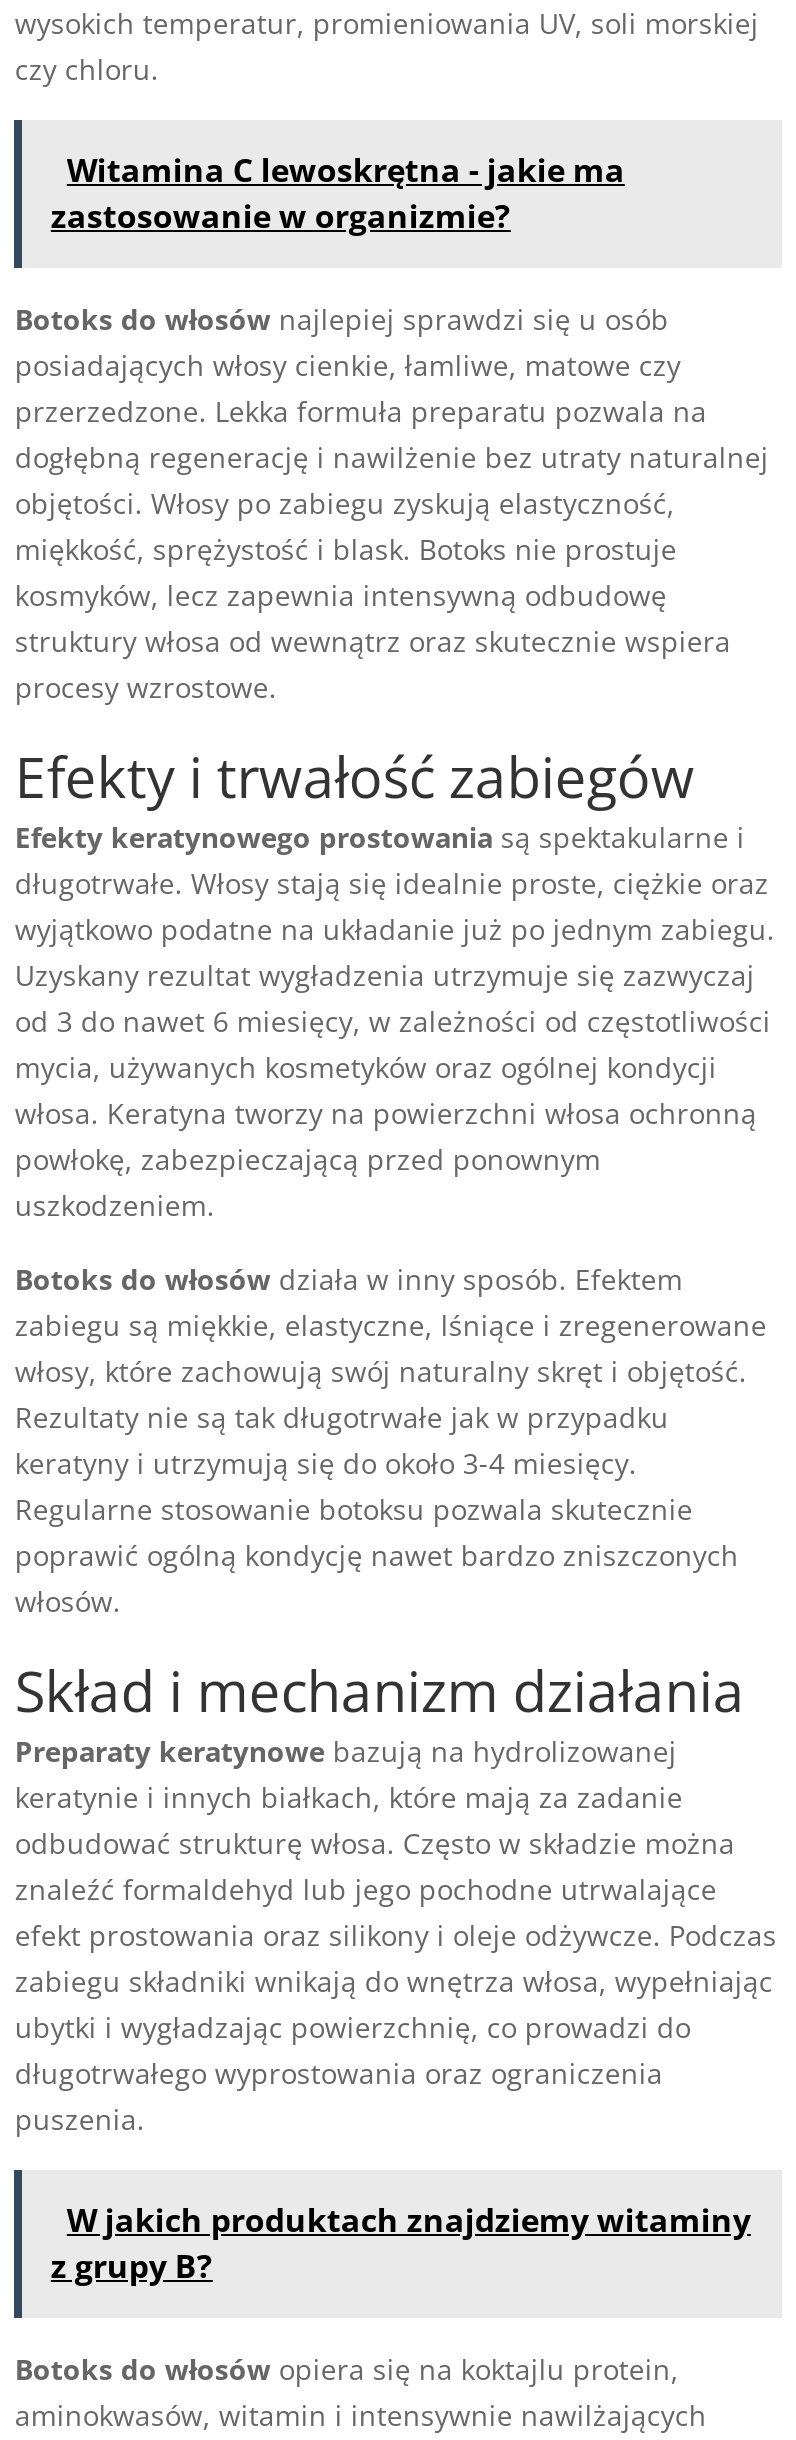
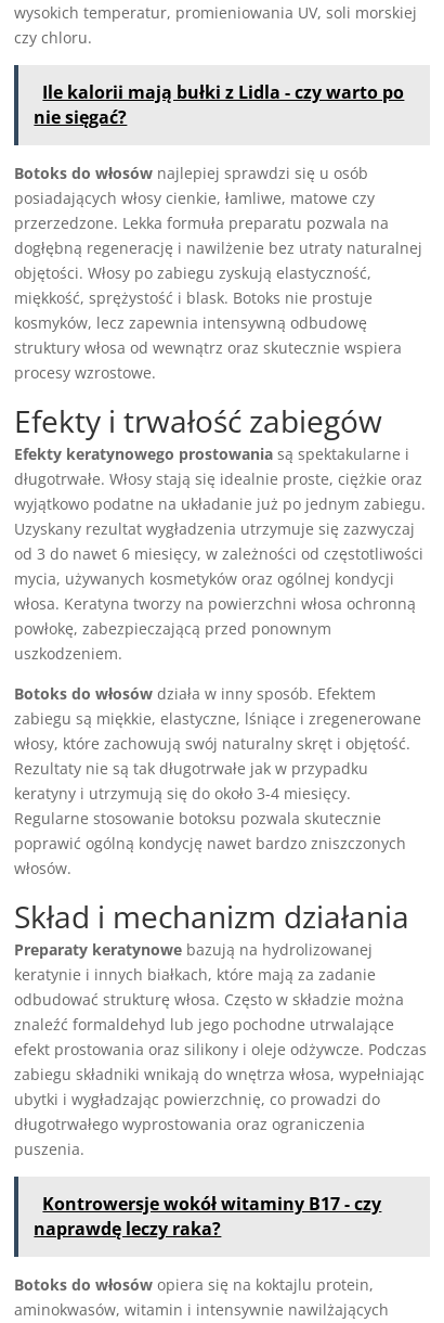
- Witamina C lewoskrętna - jakie ma
- zastosowanie w organizmie?
+ Ile kalorii mają bułki z Lidla - czy warto po
+ nie sięgać?

- W jakich produktach znajdziemy witaminy
- z grupy B?
+ Kontrowersje wokół witaminy B17 - czy
+ naprawdę leczy raka?
